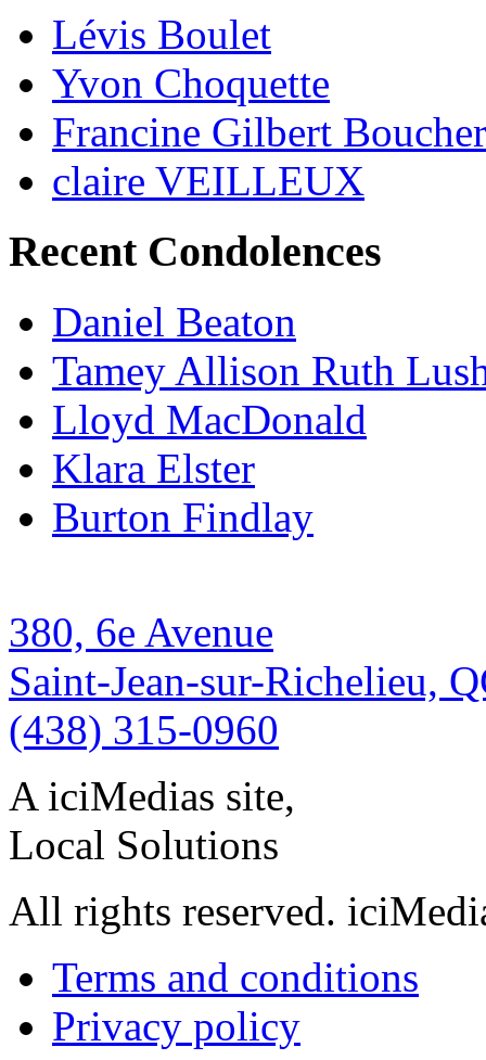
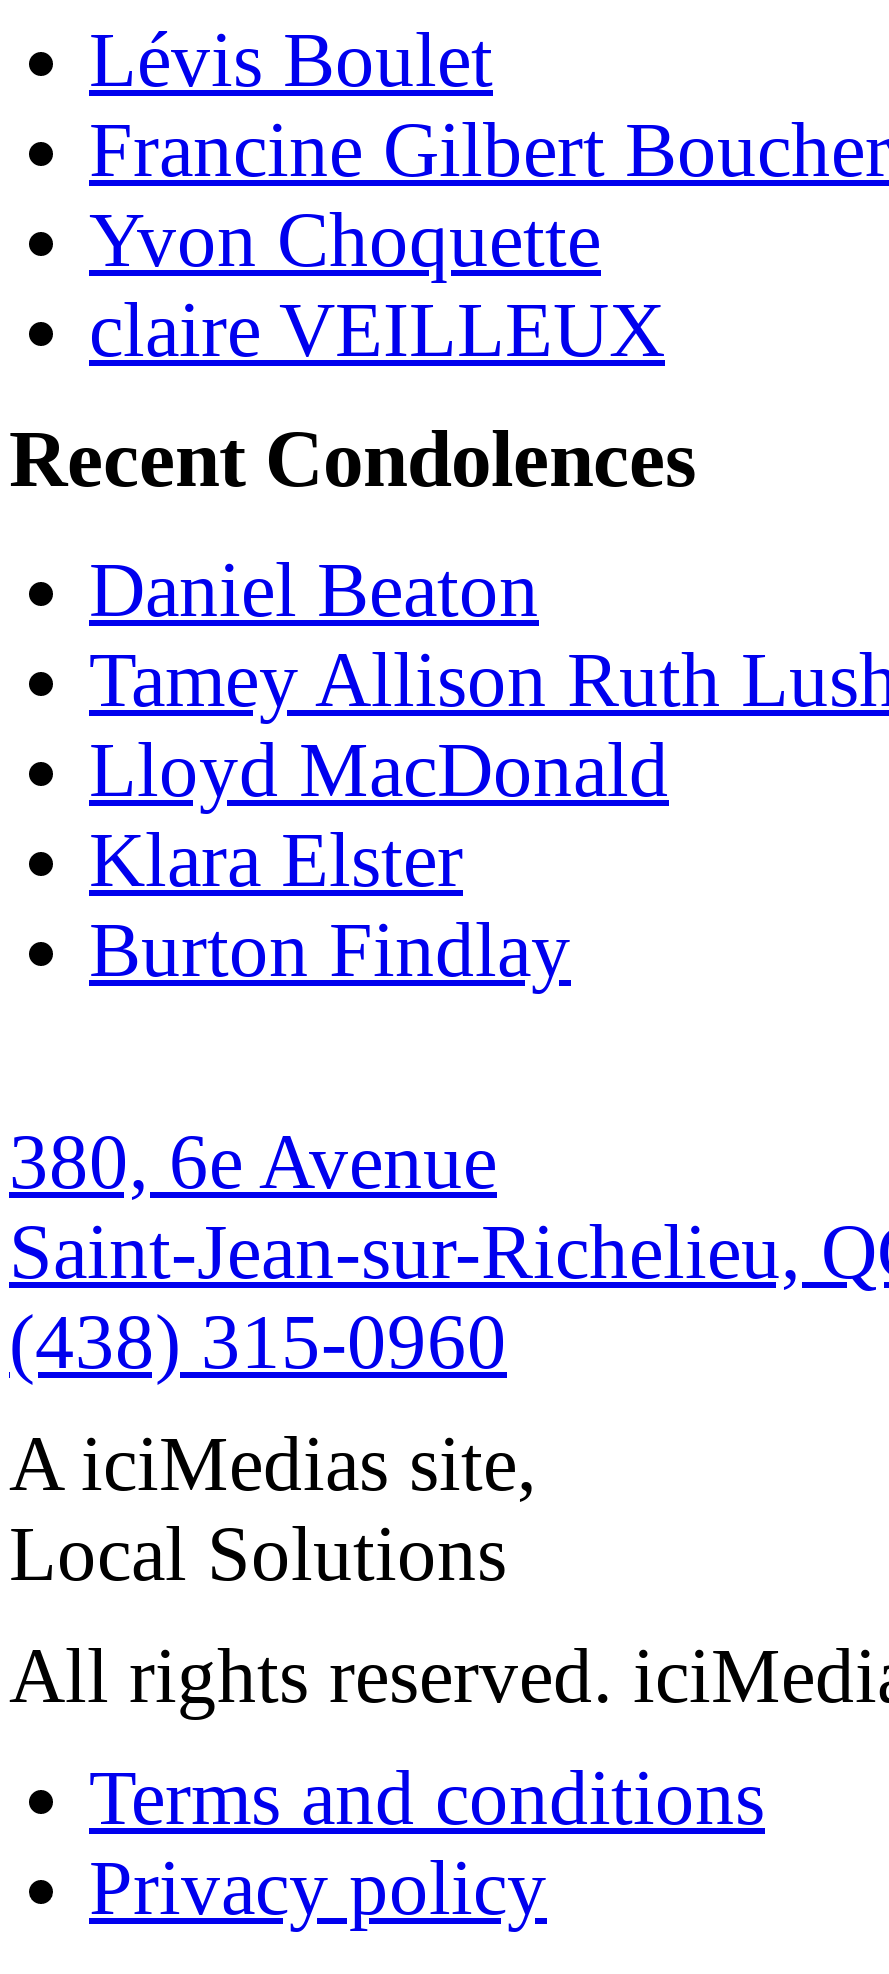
moved down: Yvon Choquette

moved up: Francine Gilbert Boucher
